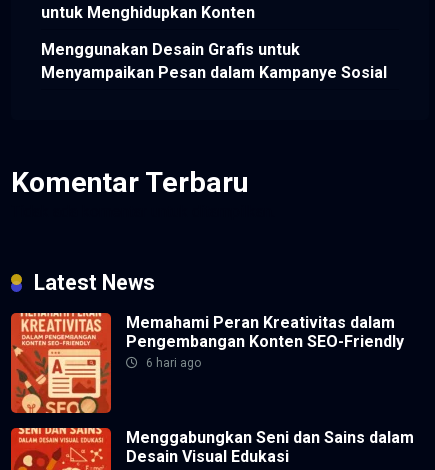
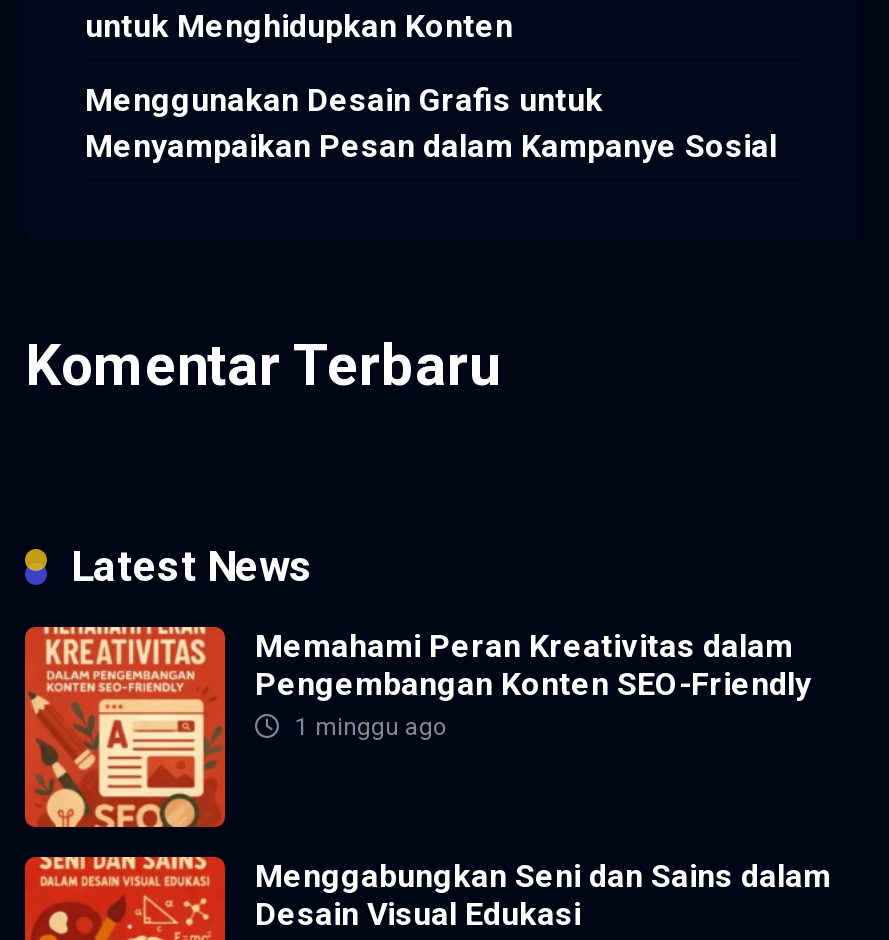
- 6 hari ago
+ 1 minggu ago
